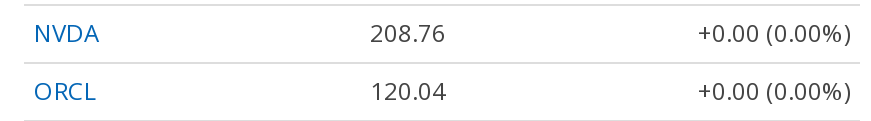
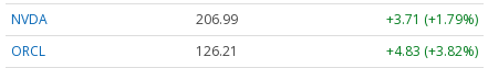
- 208.76
+ 206.99

- +0.00 (0.00%)
+ +3.71 (+1.79%)

- 120.04
+ 126.21

- +0.00 (0.00%)
+ +4.83 (+3.82%)
